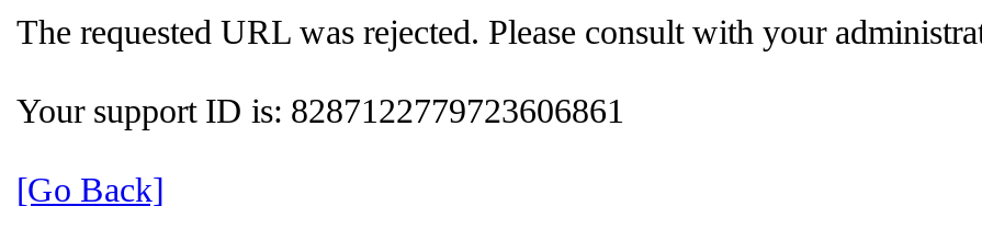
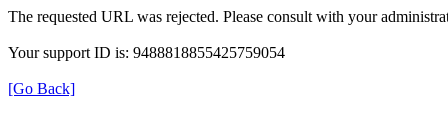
- Your support ID is: 8287122779723606861
+ Your support ID is: 9488818855425759054
